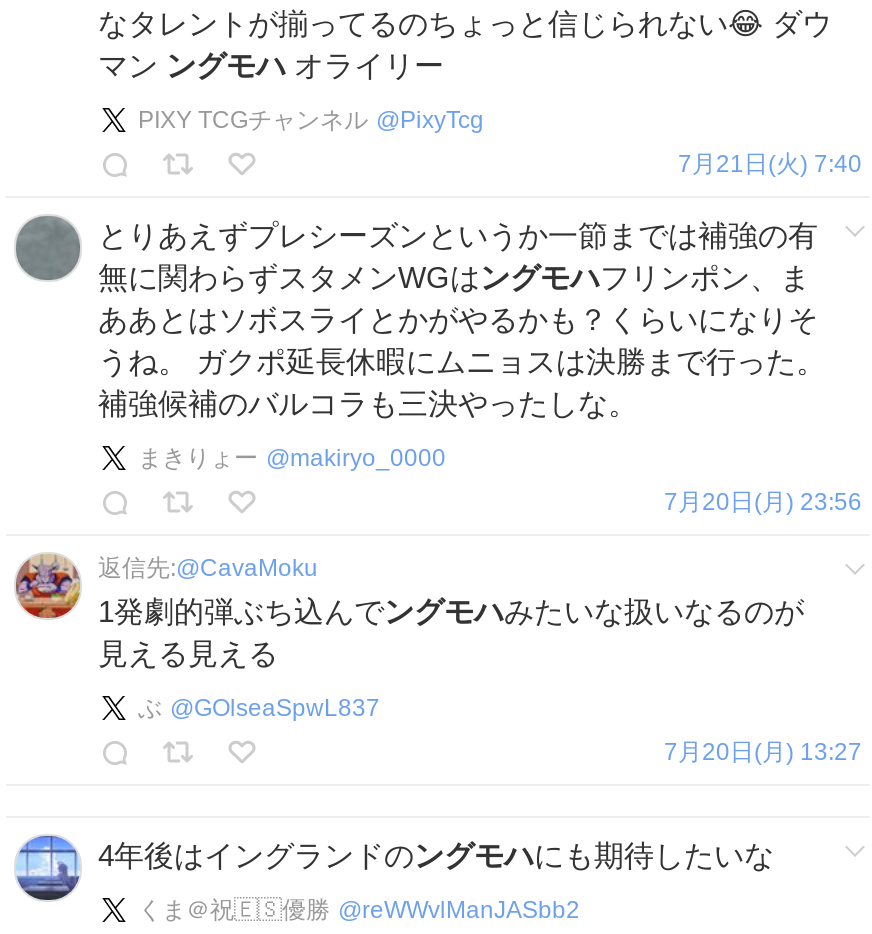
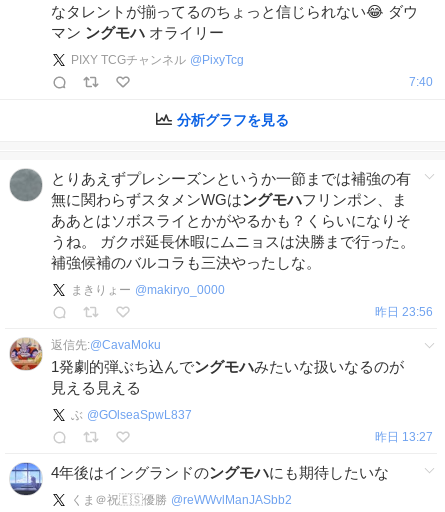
- 7月21日(火) 7:40
+ 7:40
+ 分析グラフを見る

moved down: [image] | とりあえずプレシーズンというか一節までは補強の有 | 無に関わらずスタメンWGはングモハフリンポン、ま | ああとはソボスライとかがやるかも？くらいになりそ | うね。 ガクポ延長休暇にムニョスは決勝まで行った。 | 補強候補のバルコラも三決やったしな。 | まきりょー @makiryo_0000

- 7月20日(月) 23:56
+ 昨日 23:56

moved down: [image] | 返信先:@CavaMoku | 1発劇的弾ぶち込んでングモハみたいな扱いなるのが | 見える見える | ぶ @GOlseaSpwL837

- 7月20日(月) 13:27
+ 昨日 13:27
